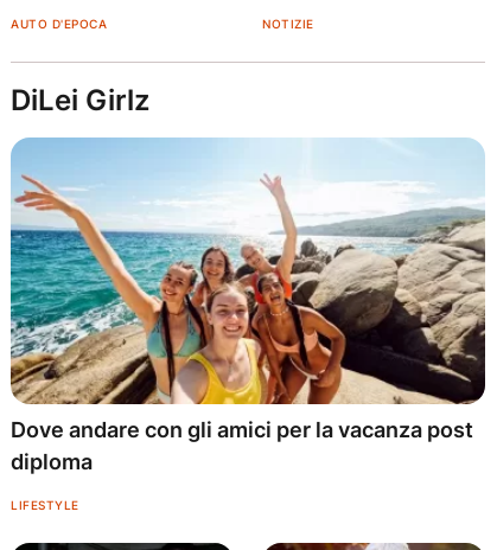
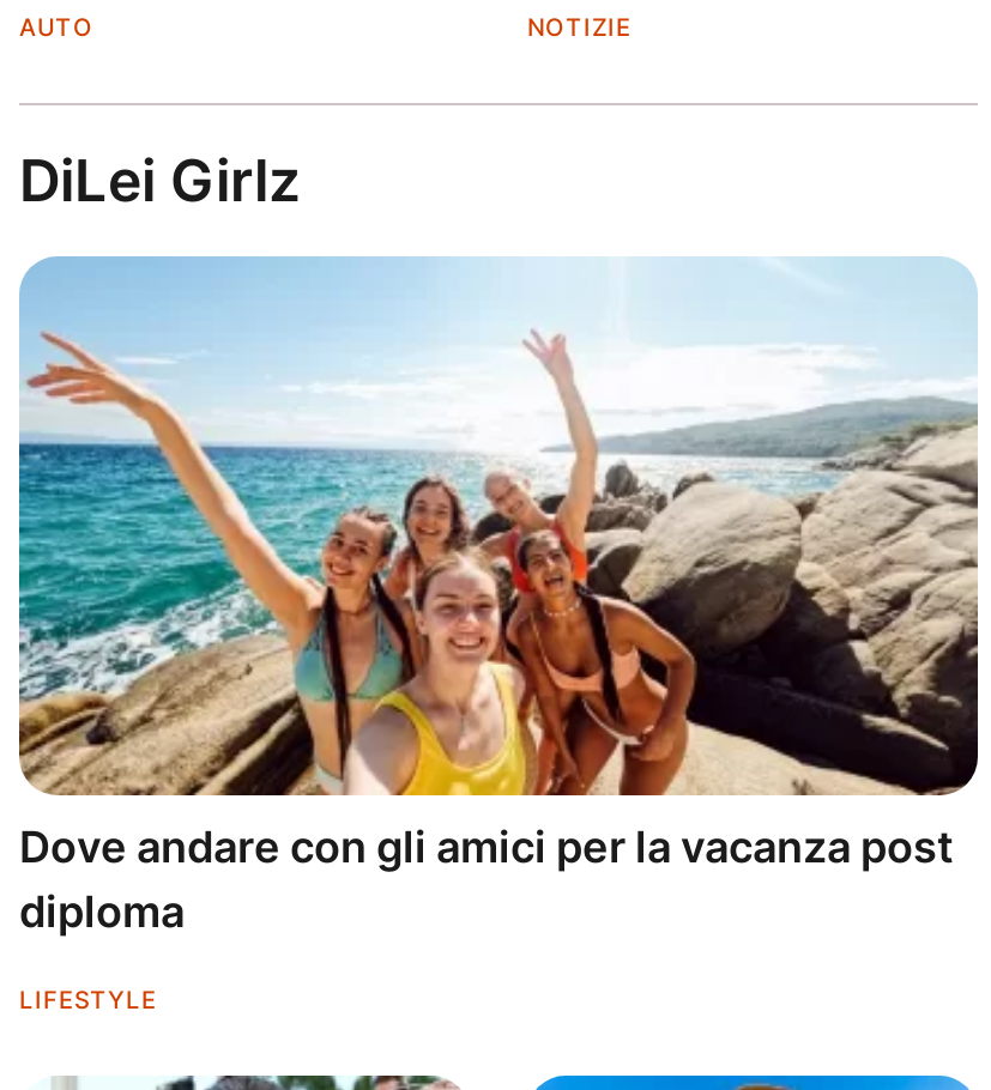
- AUTO D'EPOCA
+ AUTO
